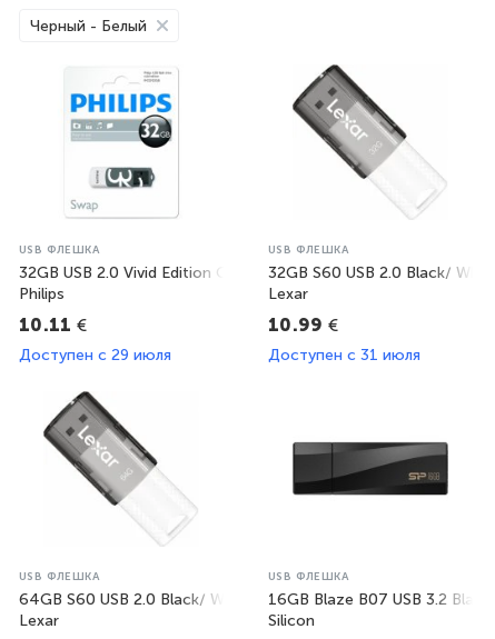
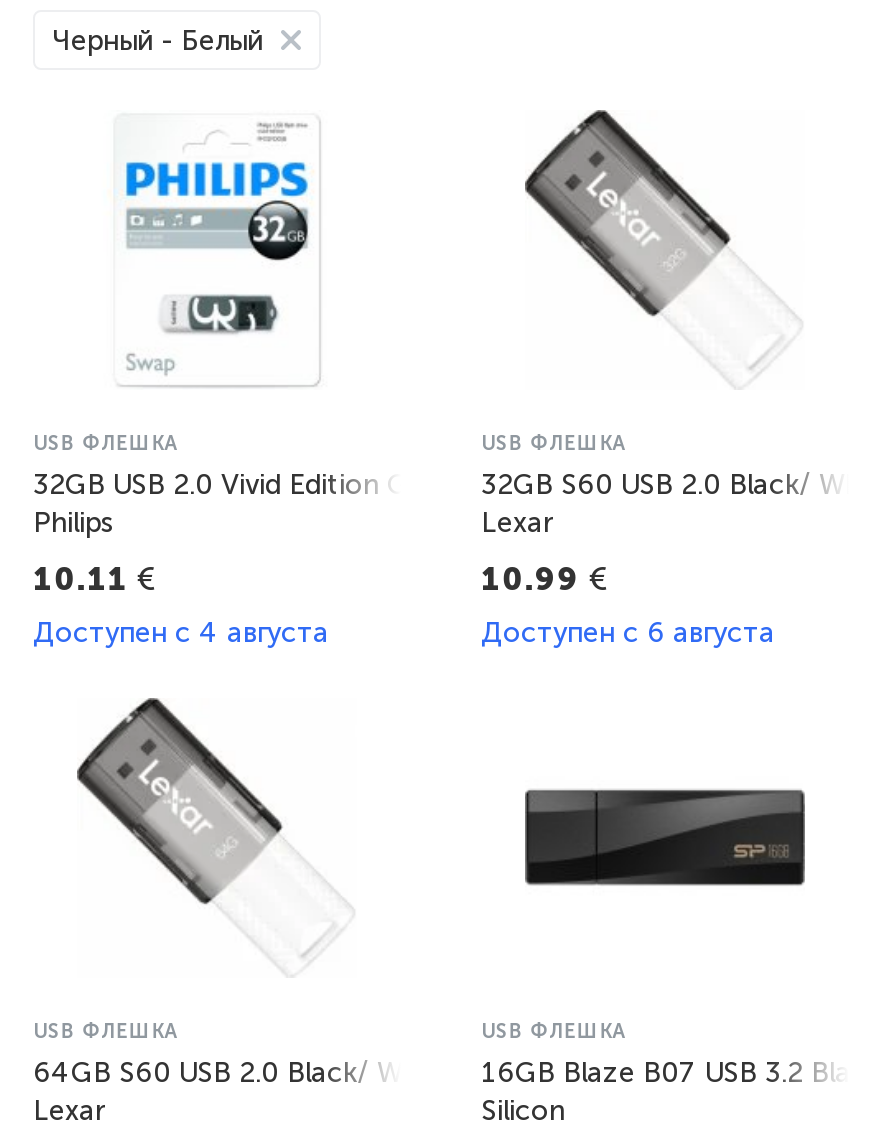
- Доступен c 29 июля
+ Доступен c 4 августа

- Доступен c 31 июля
+ Доступен c 6 августа
